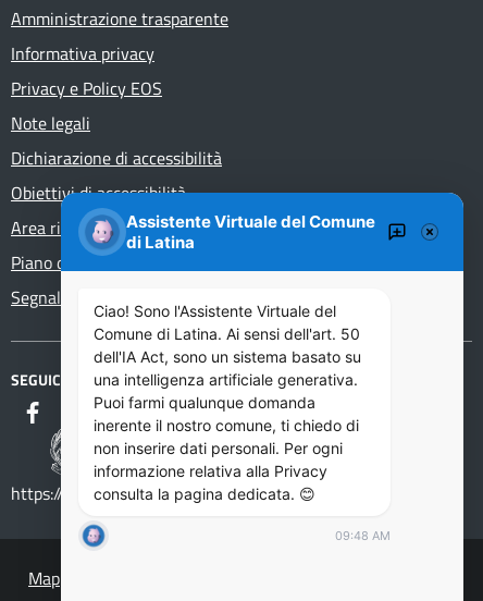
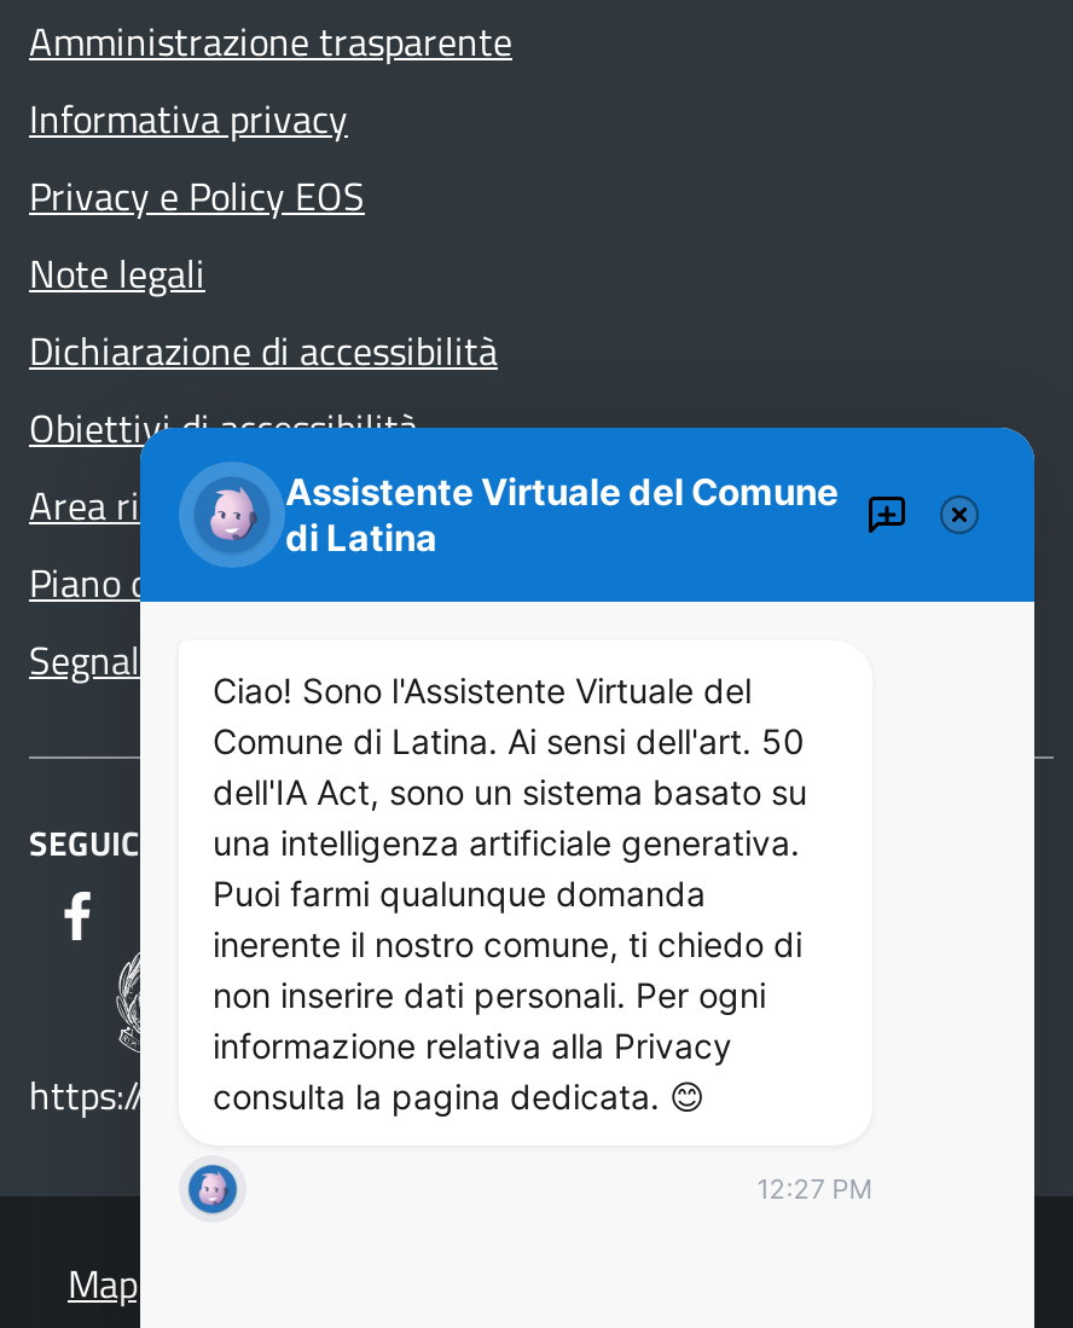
- 09:48 AM
+ 12:27 PM
